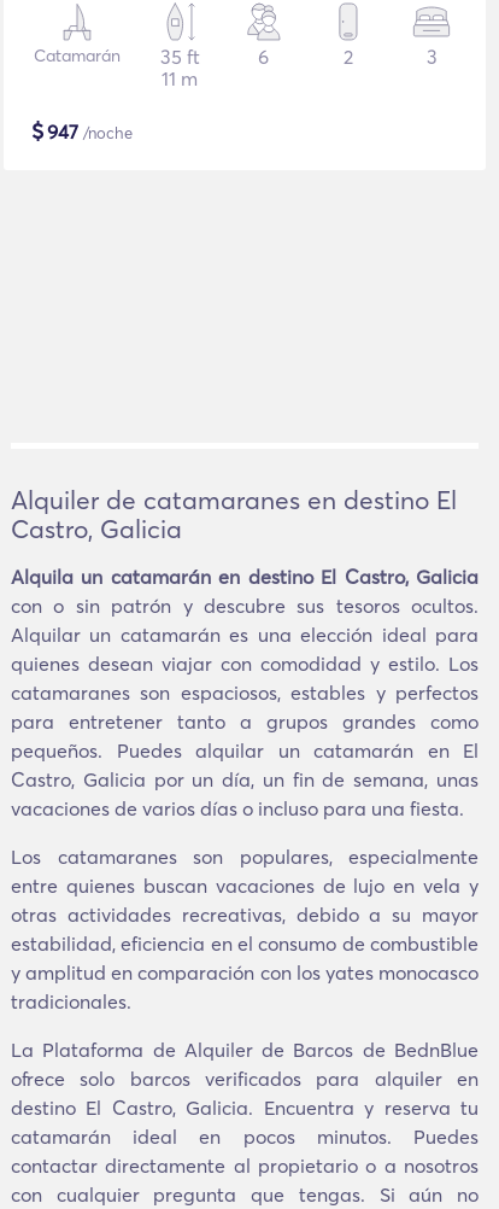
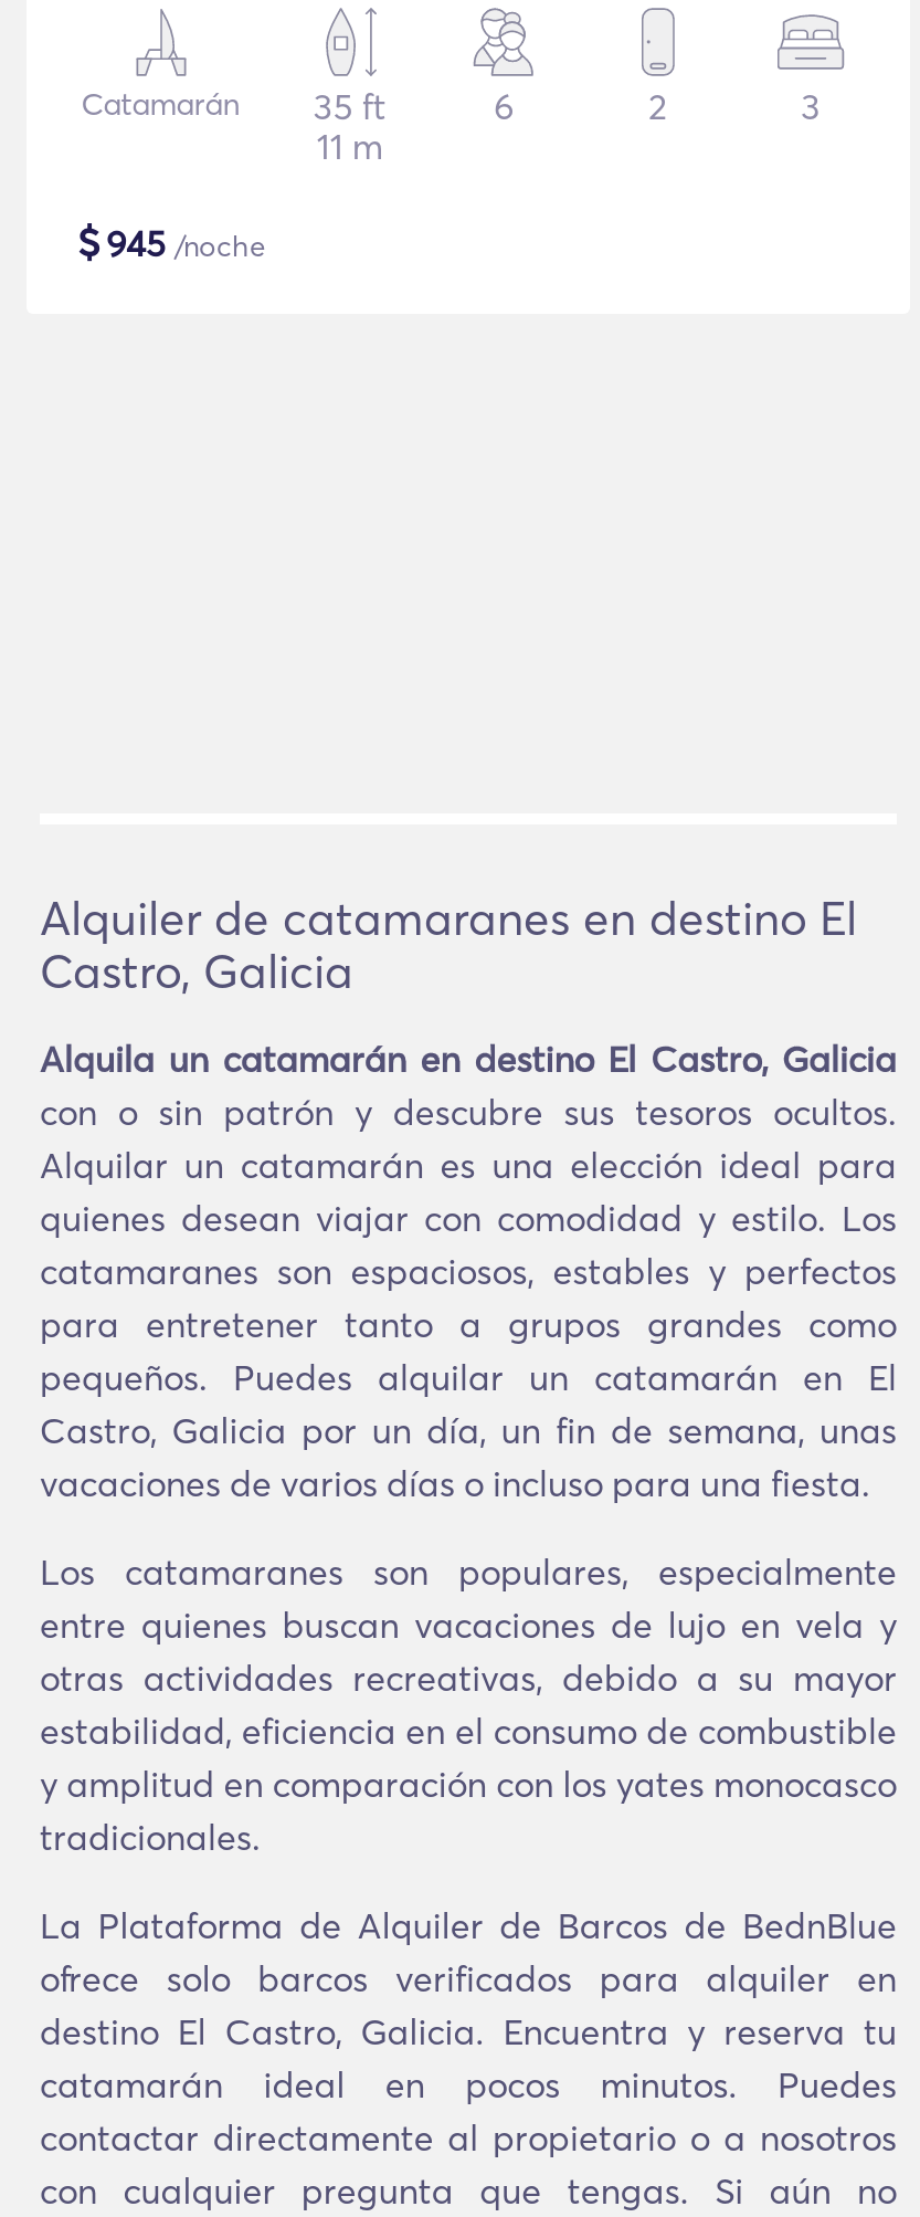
- $947 /noche
+ $945 /noche
